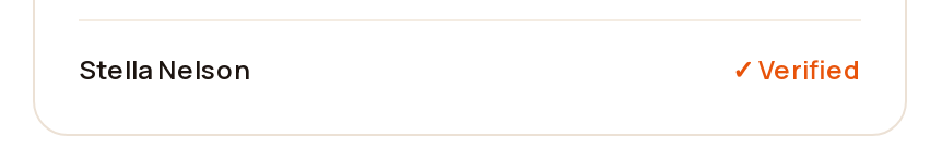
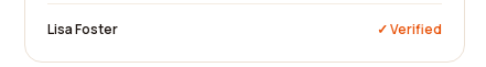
- Stella Nelson
+ Lisa Foster
